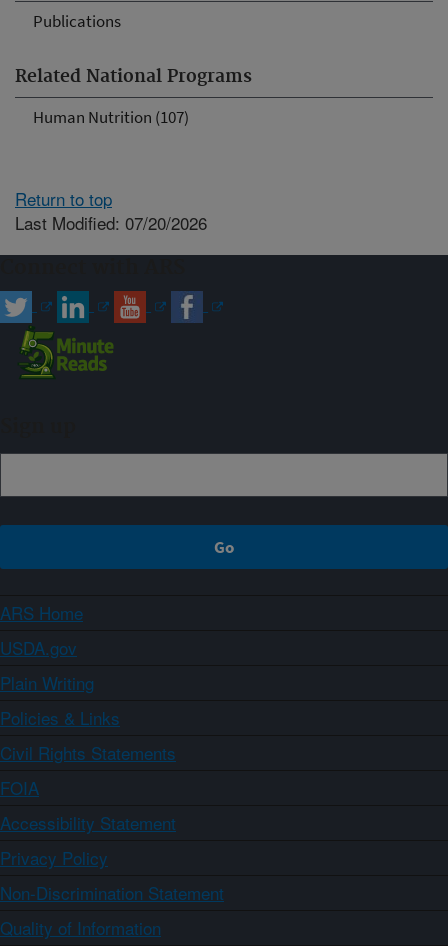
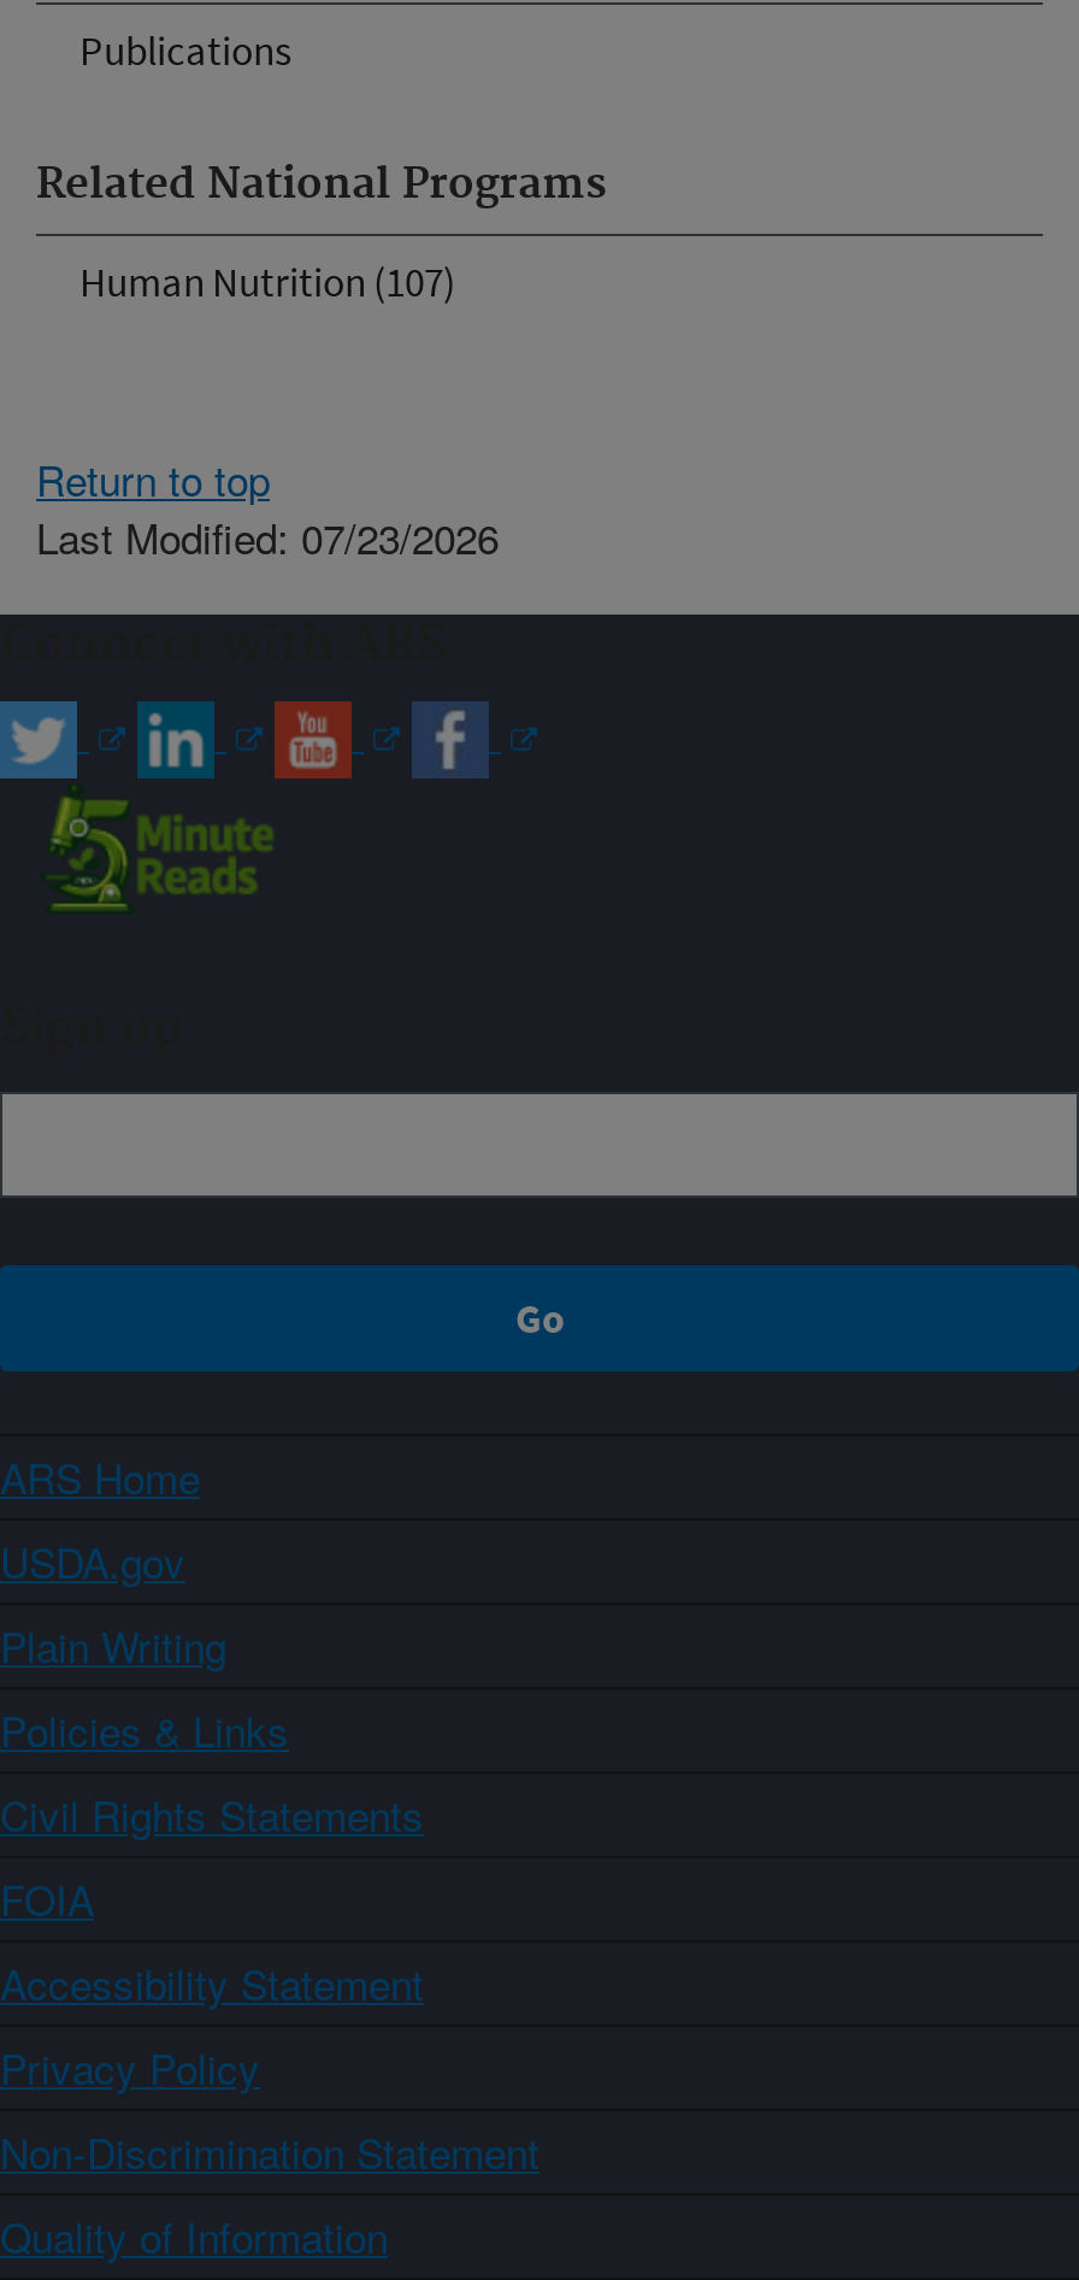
- Last Modified: 07/20/2026
+ Last Modified: 07/23/2026
